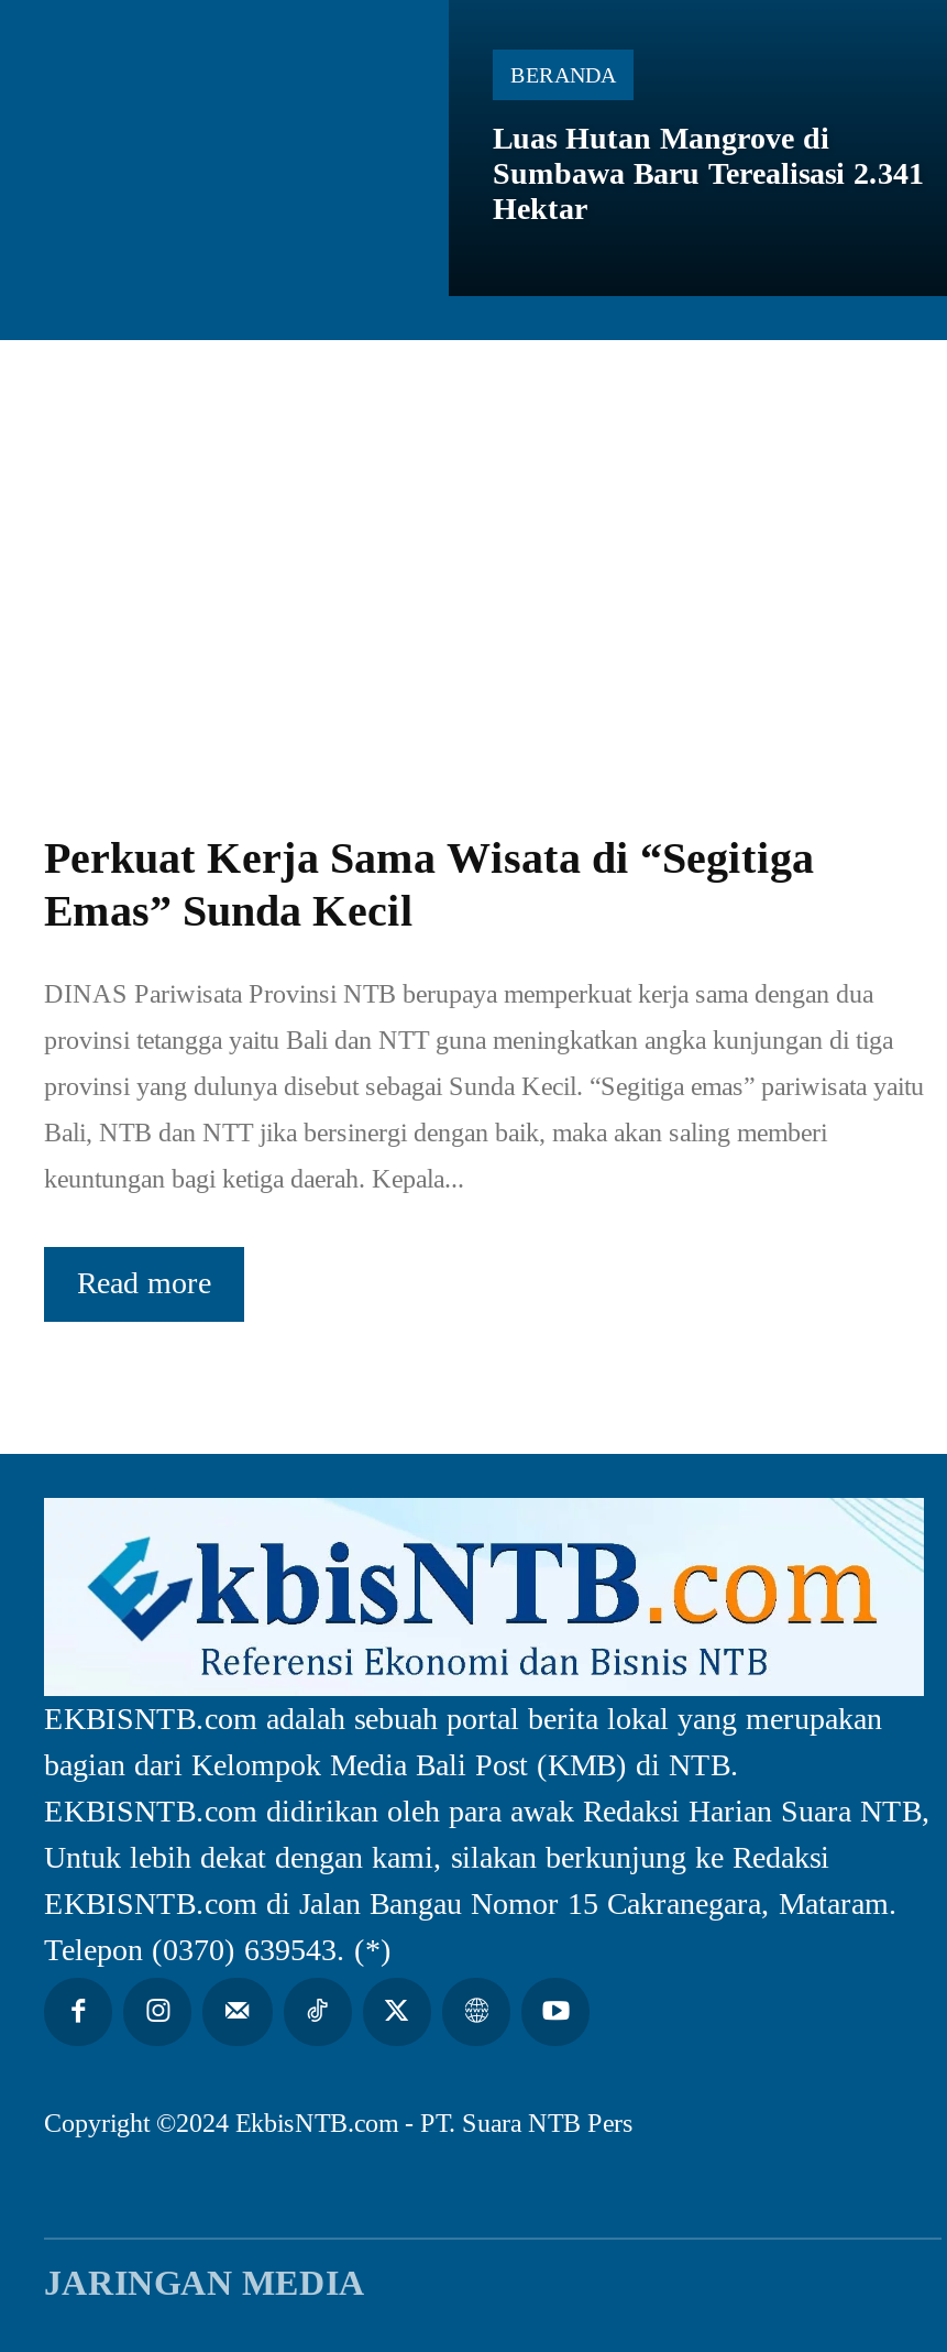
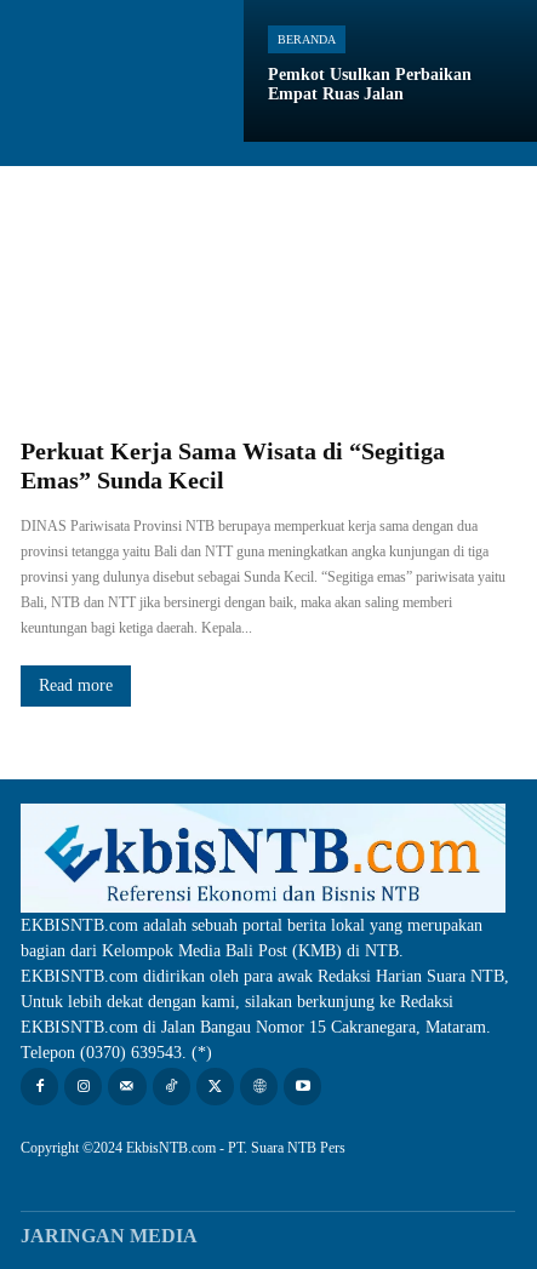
- Luas Hutan Mangrove di
- Sumbawa Baru Terealisasi 2.341
- Hektar
+ Pemkot Usulkan Perbaikan
+ Empat Ruas Jalan
